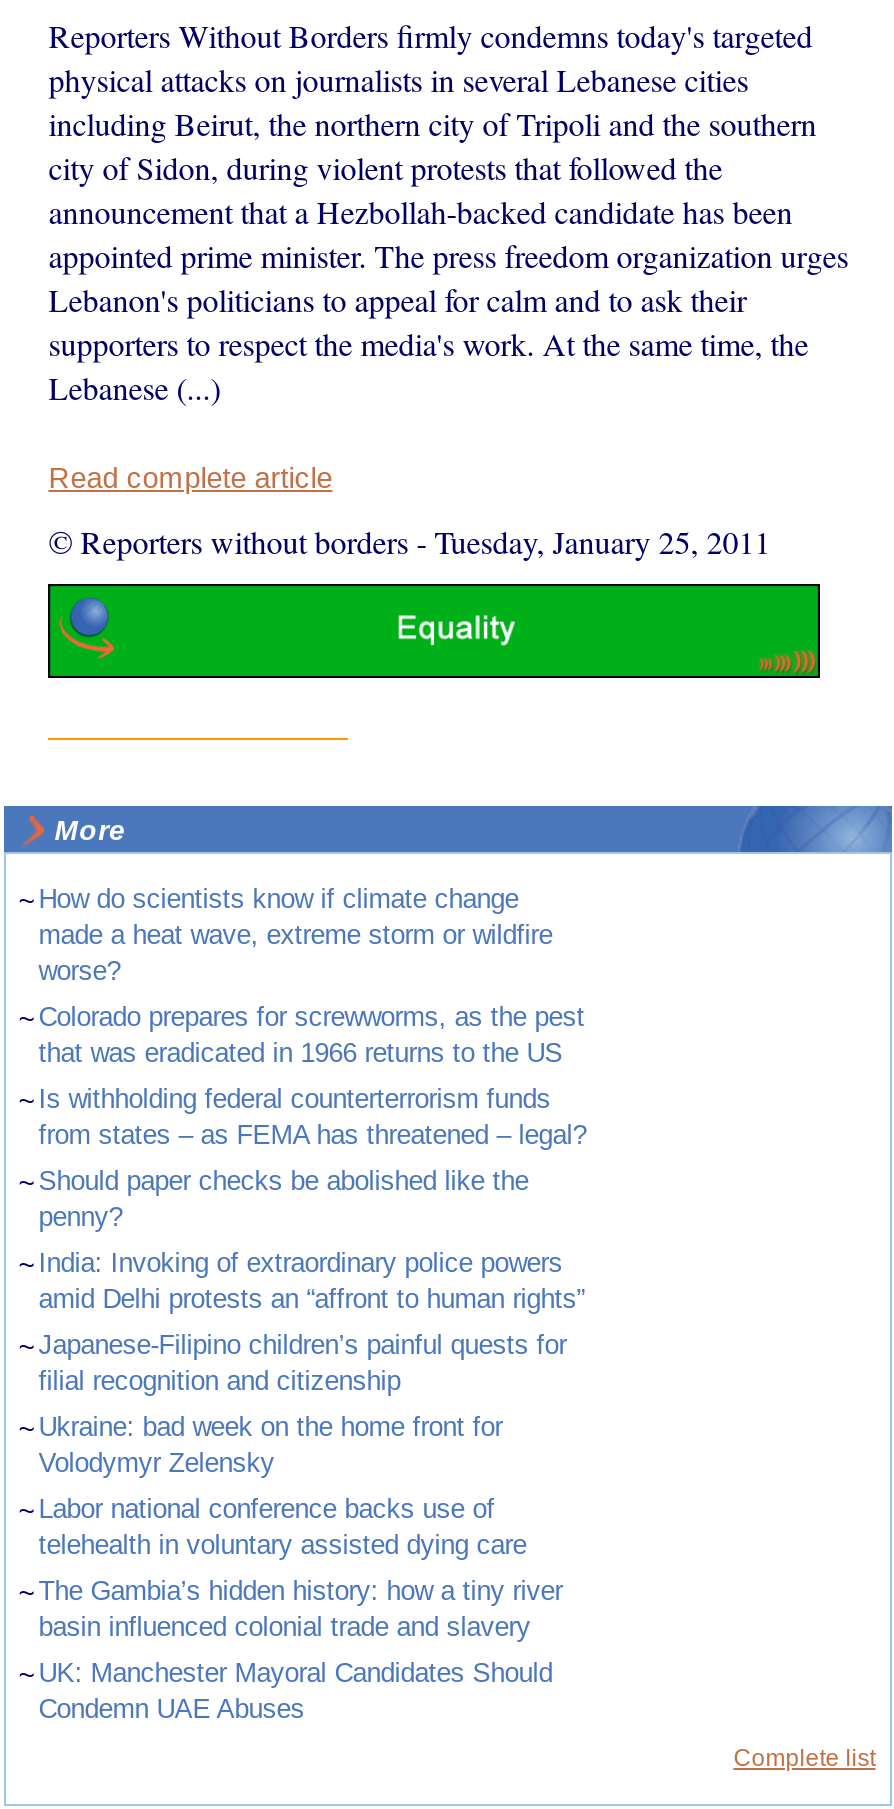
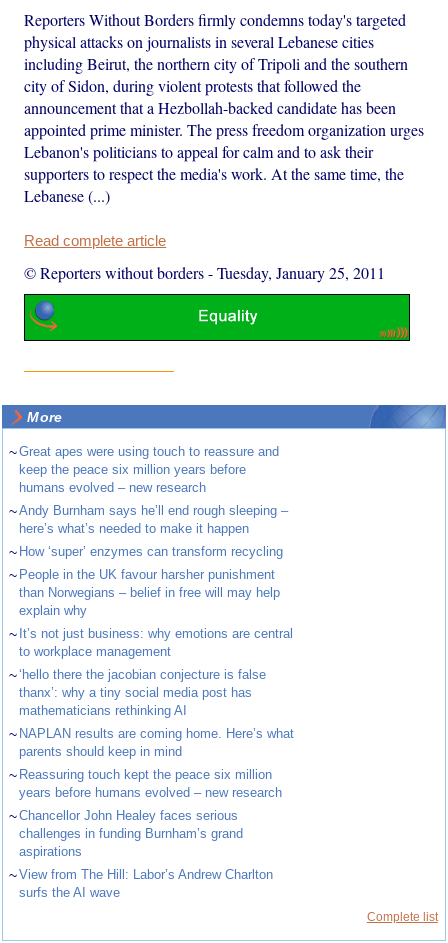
- ~ How do scientists know if climate change
- made a heat wave, extreme storm or wildfire
- worse?
- ~ Colorado prepares for screwworms, as the pest
- that was eradicated in 1966 returns to the US
- ~ Is withholding federal counterterrorism funds
- from states – as FEMA has threatened – legal?
- ~ Should paper checks be abolished like the
- penny?
- ~ India: Invoking of extraordinary police powers
- amid Delhi protests an “affront to human rights”
- ~ Japanese-Filipino children’s painful quests for
- filial recognition and citizenship
- ~ Ukraine: bad week on the home front for
- Volodymyr Zelensky
- ~ Labor national conference backs use of
- telehealth in voluntary assisted dying care
- ~ The Gambia’s hidden history: how a tiny river
- basin influenced colonial trade and slavery
- ~ UK: Manchester Mayoral Candidates Should
- Condemn UAE Abuses
+ ~ Great apes were using touch to reassure and
+ keep the peace six million years before
+ humans evolved – new research
+ ~ Andy Burnham says he’ll end rough sleeping –
+ here’s what’s needed to make it happen
+ ~ How ‘super’ enzymes can transform recycling
+ ~ People in the UK favour harsher punishment
+ than Norwegians – belief in free will may help
+ explain why
+ ~ It’s not just business: why emotions are central
+ to workplace management
+ ~ ‘hello there the jacobian conjecture is false
+ thanx’: why a tiny social media post has
+ mathematicians rethinking AI
+ ~ NAPLAN results are coming home. Here’s what
+ parents should keep in mind
+ ~ Reassuring touch kept the peace six million
+ years before humans evolved – new research
+ ~ Chancellor John Healey faces serious
+ challenges in funding Burnham’s grand
+ aspirations
+ ~ View from The Hill: Labor’s Andrew Charlton
+ surfs the AI wave
